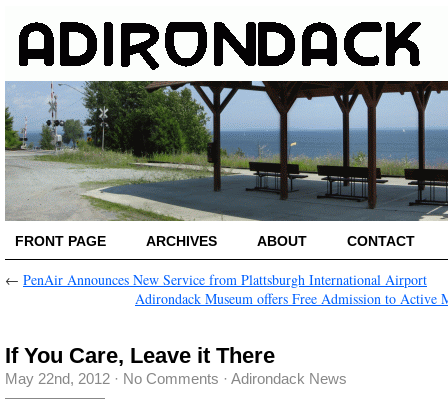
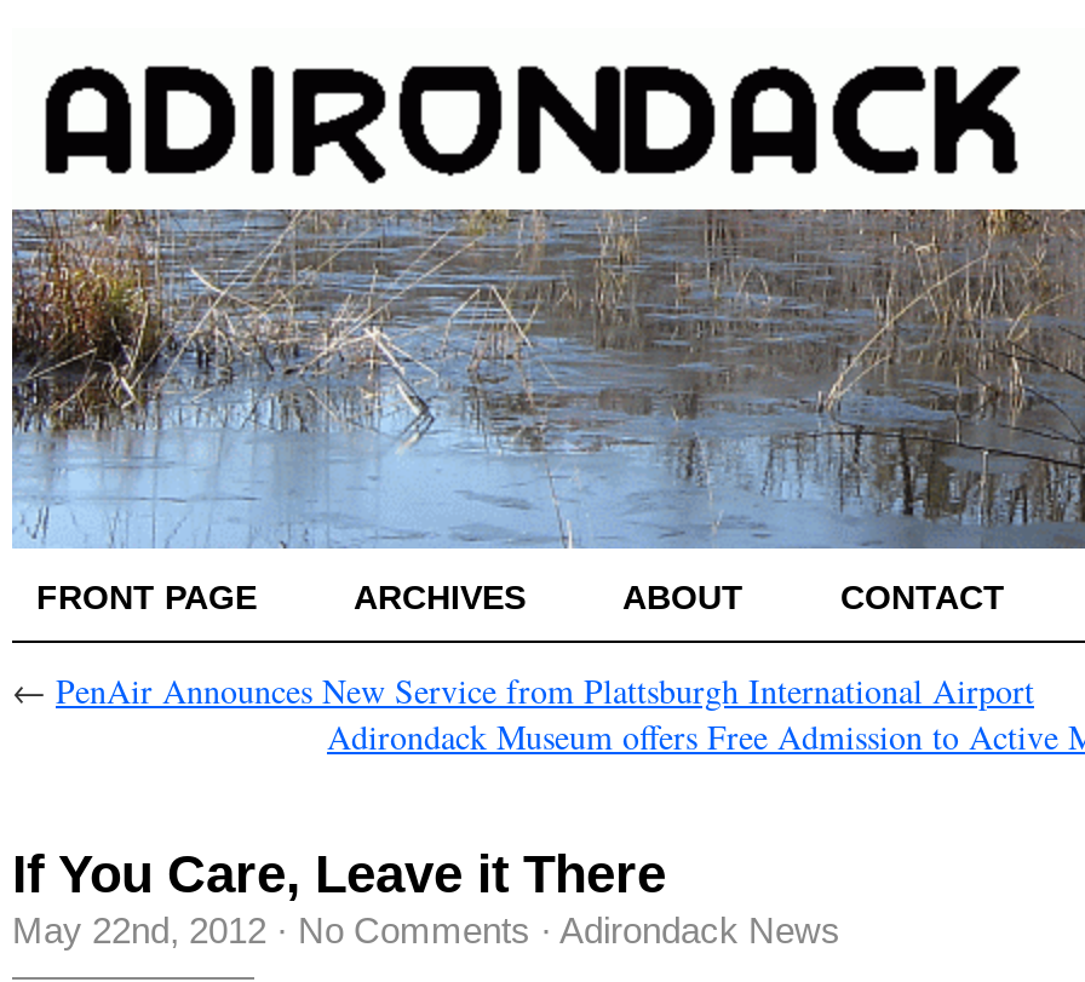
- [image]
+ [image]
